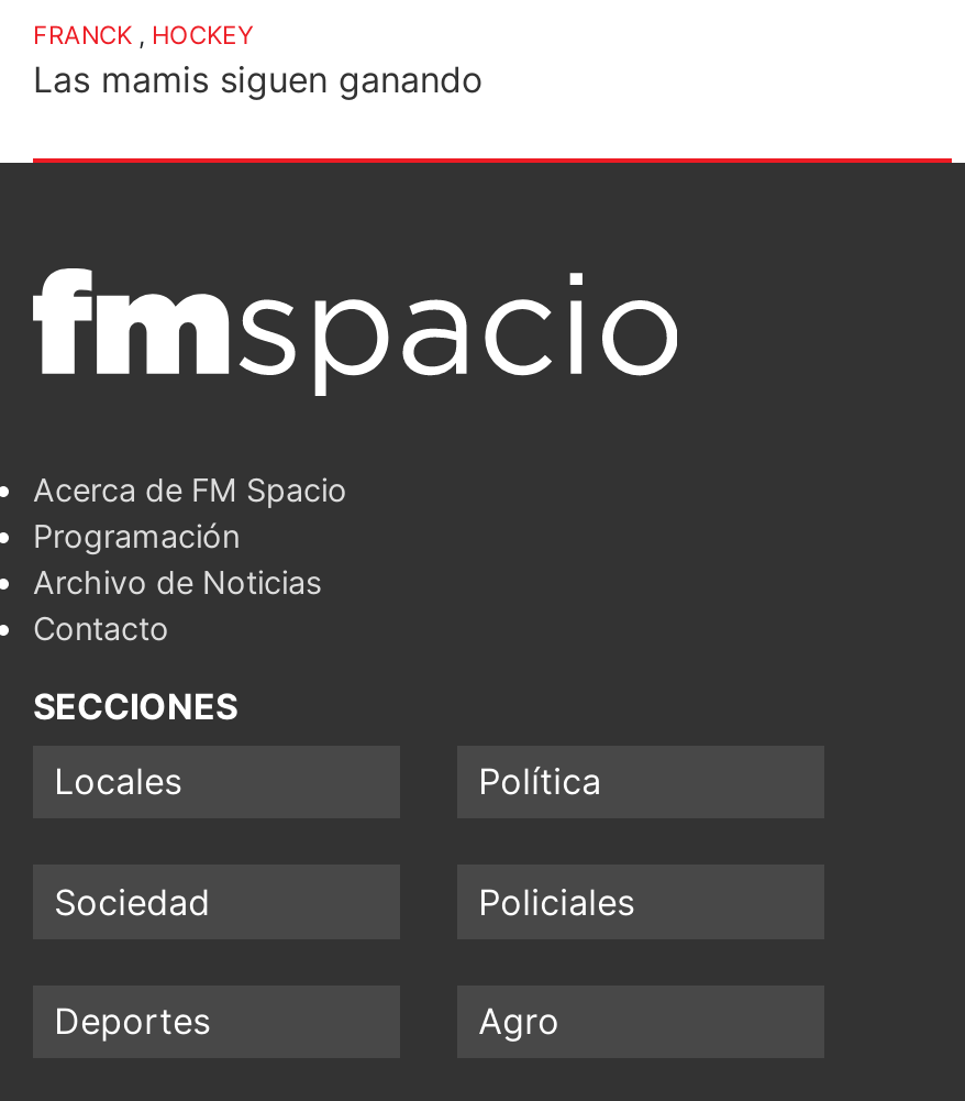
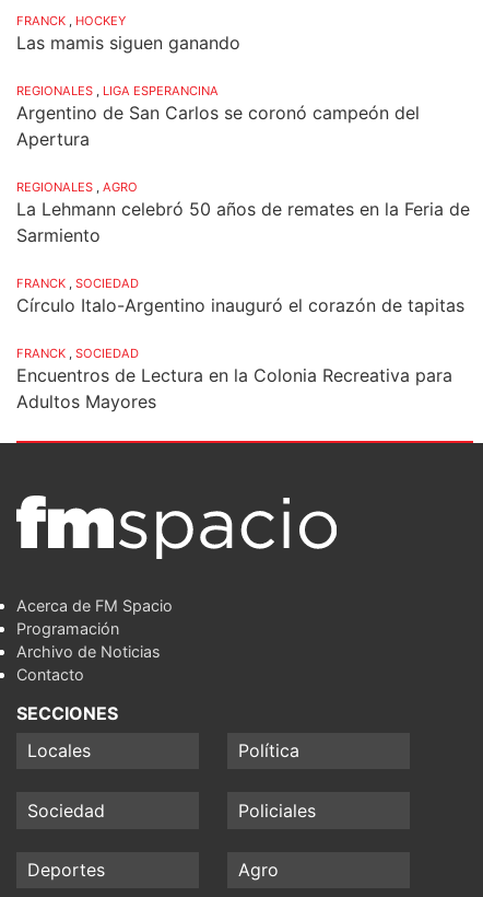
+ REGIONALES , LIGA ESPERANCINA
+ Argentino de San Carlos se coronó campeón del
+ Apertura
+ REGIONALES , AGRO
+ La Lehmann celebró 50 años de remates en la Feria de
+ Sarmiento
+ FRANCK , SOCIEDAD
+ Círculo Italo-Argentino inauguró el corazón de tapitas
+ FRANCK , SOCIEDAD
+ Encuentros de Lectura en la Colonia Recreativa para
+ Adultos Mayores
